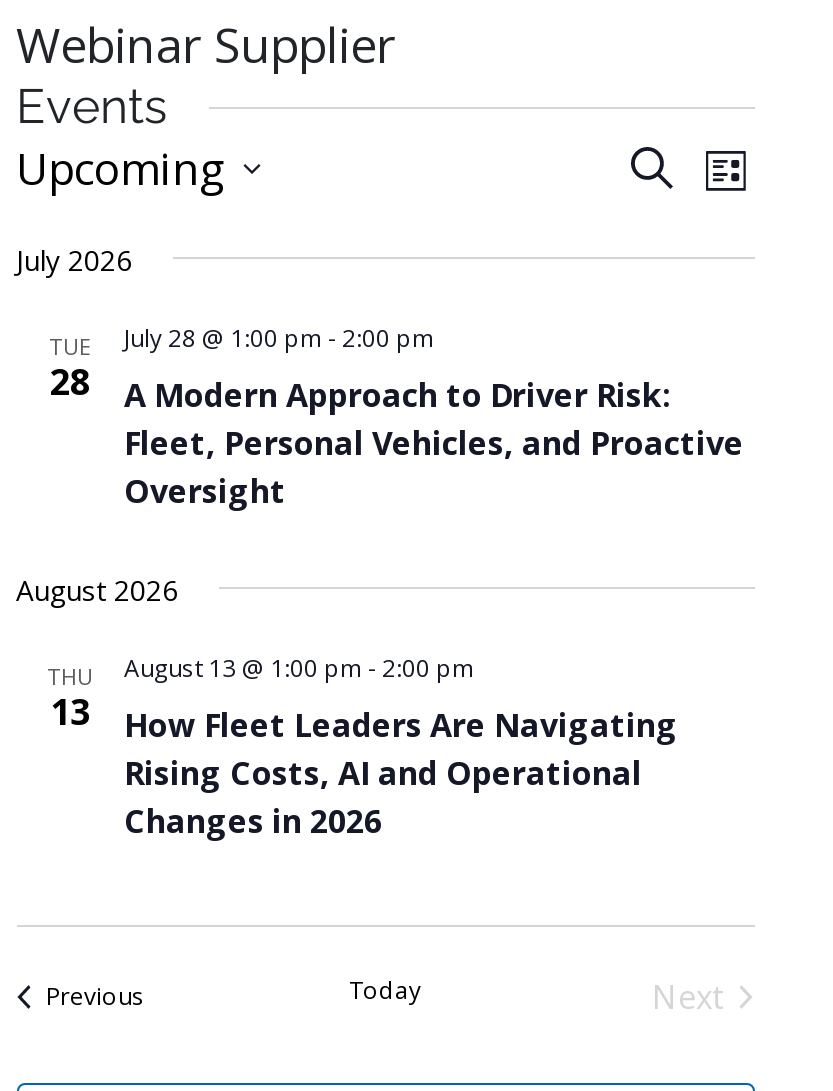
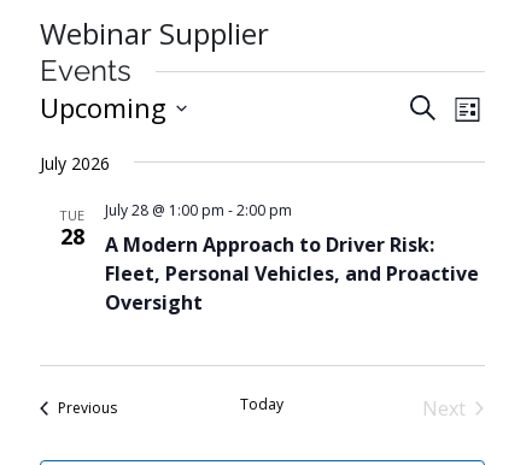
- August 2026
- THU
- 13
- How Fleet Leaders Are Navigating
- Rising Costs, AI and Operational
- Changes in 2026

- August 13 @ 1:00 pm - 2:00 pm
